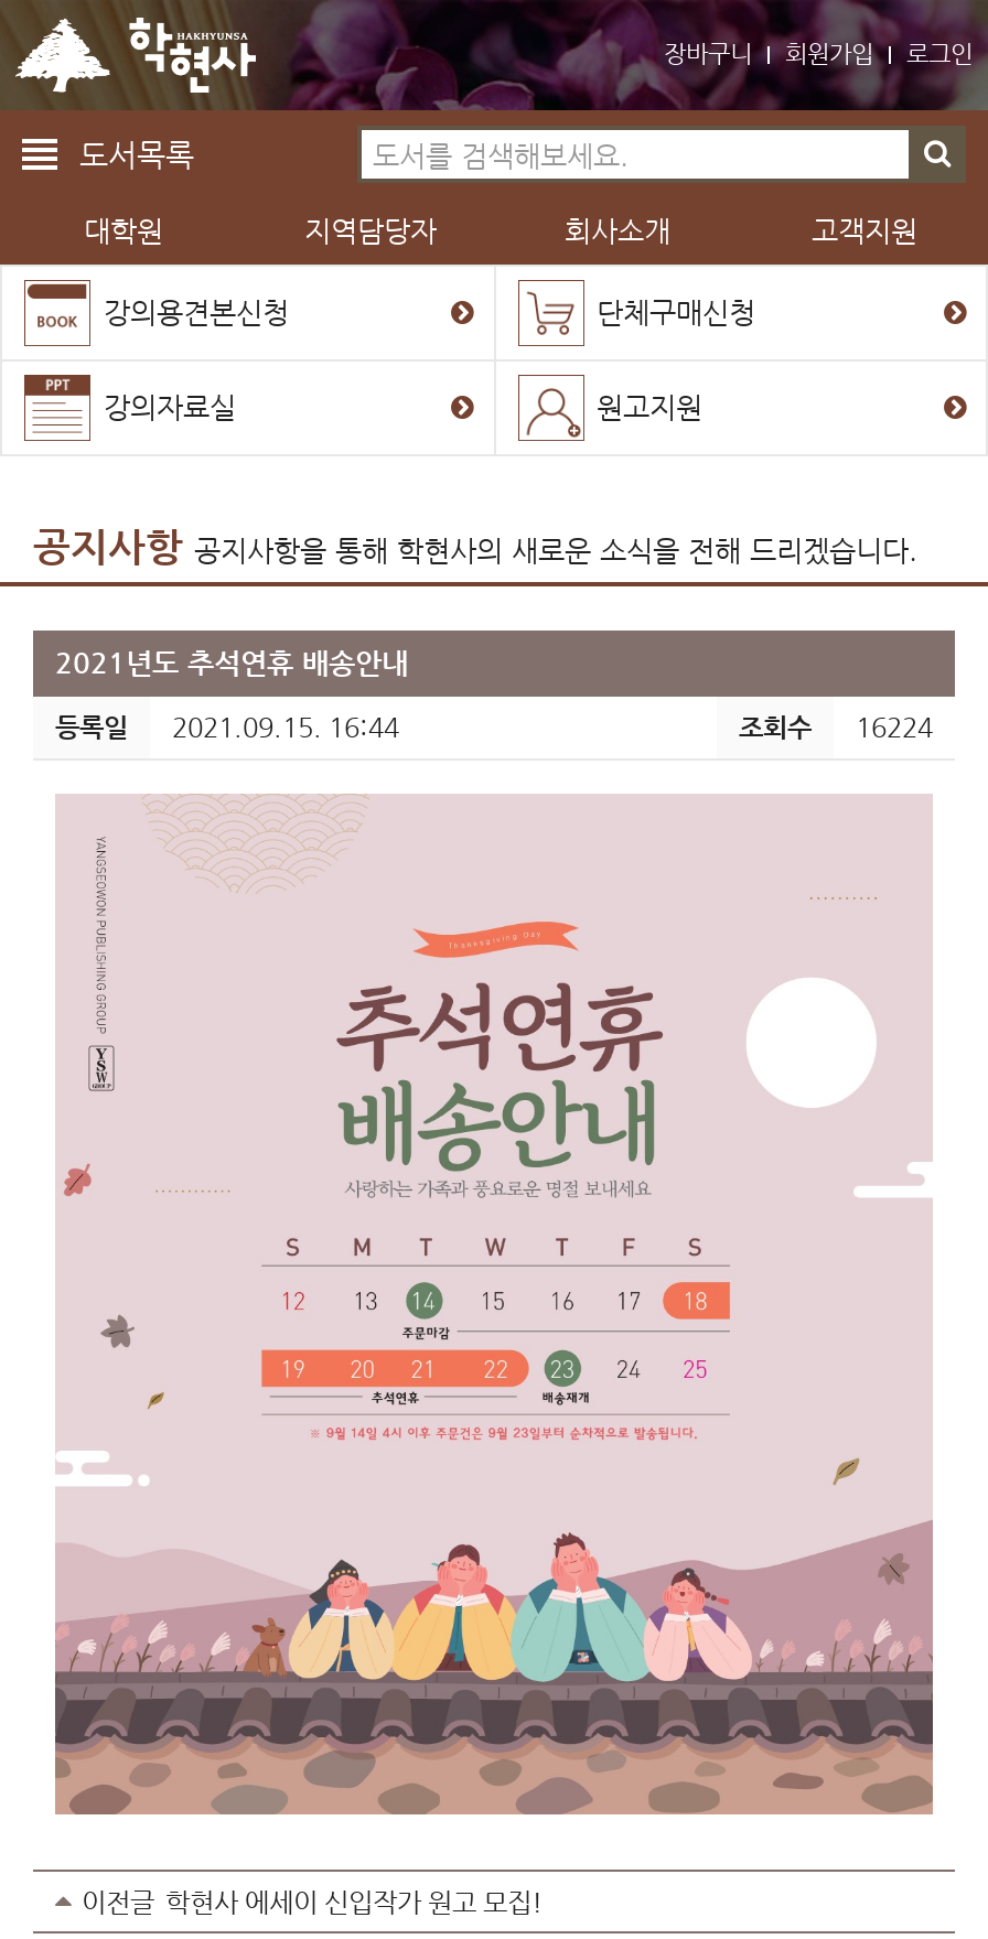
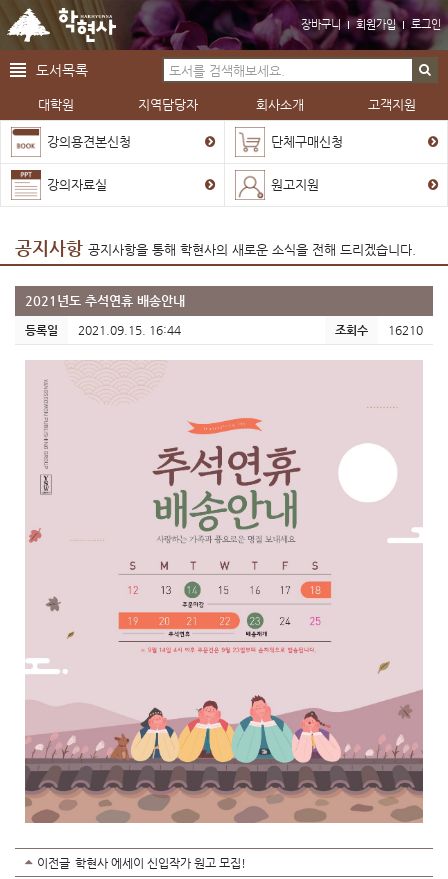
- 조회수 16224
+ 조회수 16210
